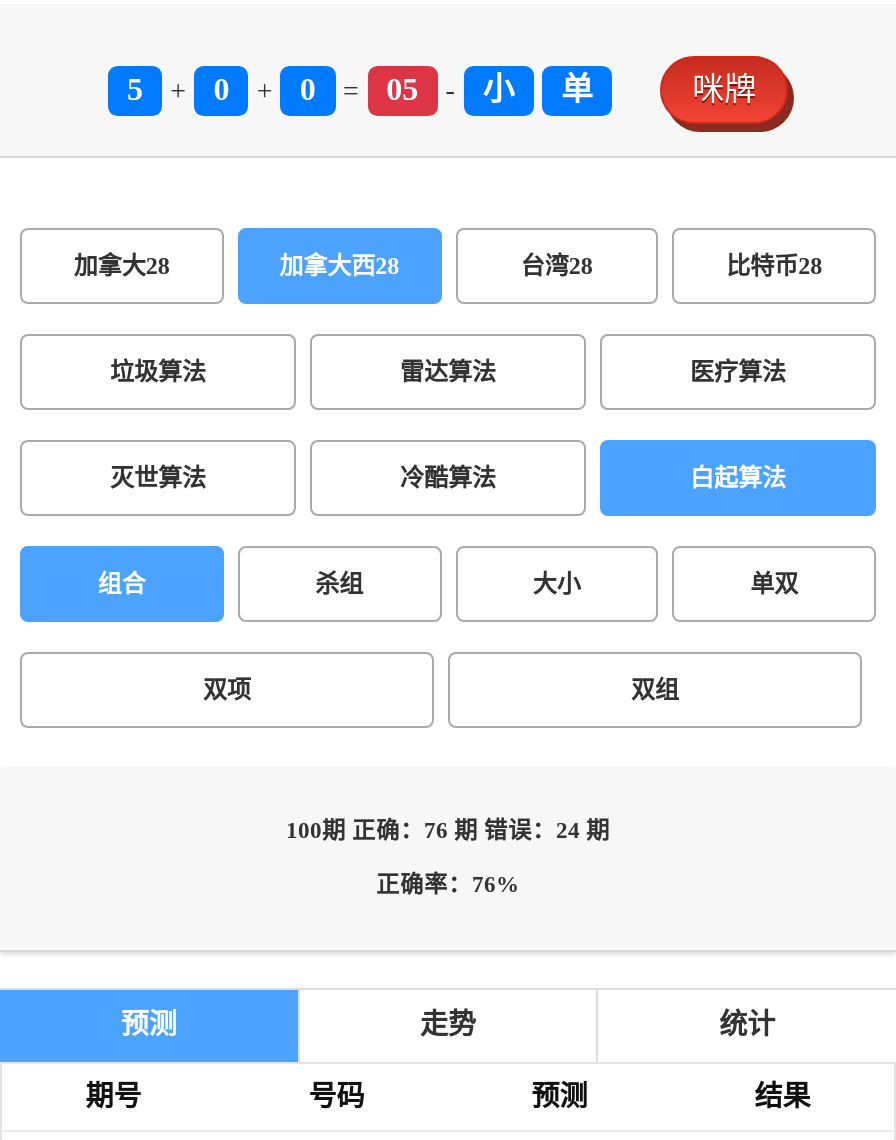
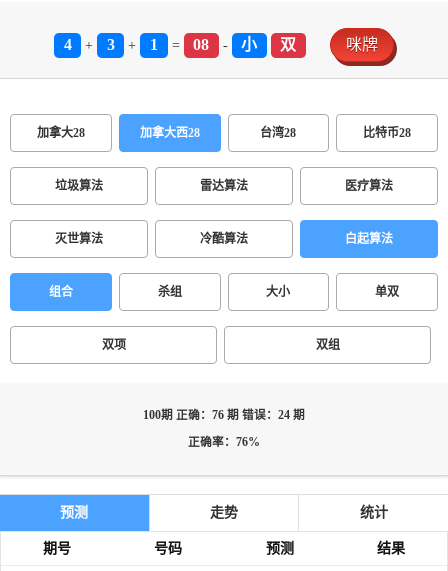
- 5
+ 4

- 0
+ 3

- 0
+ 1

- 05
+ 08

- 单
+ 双
